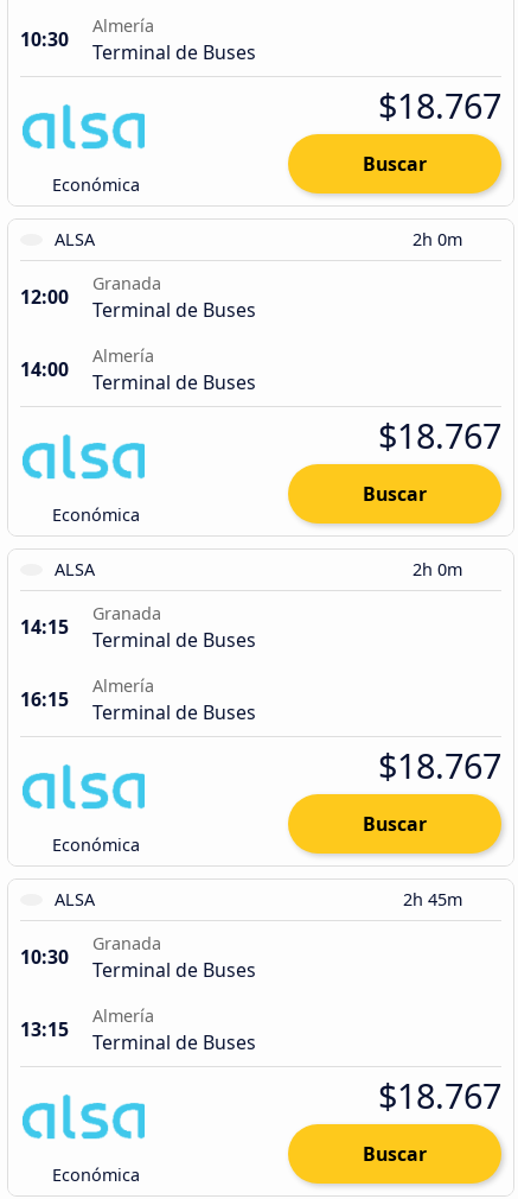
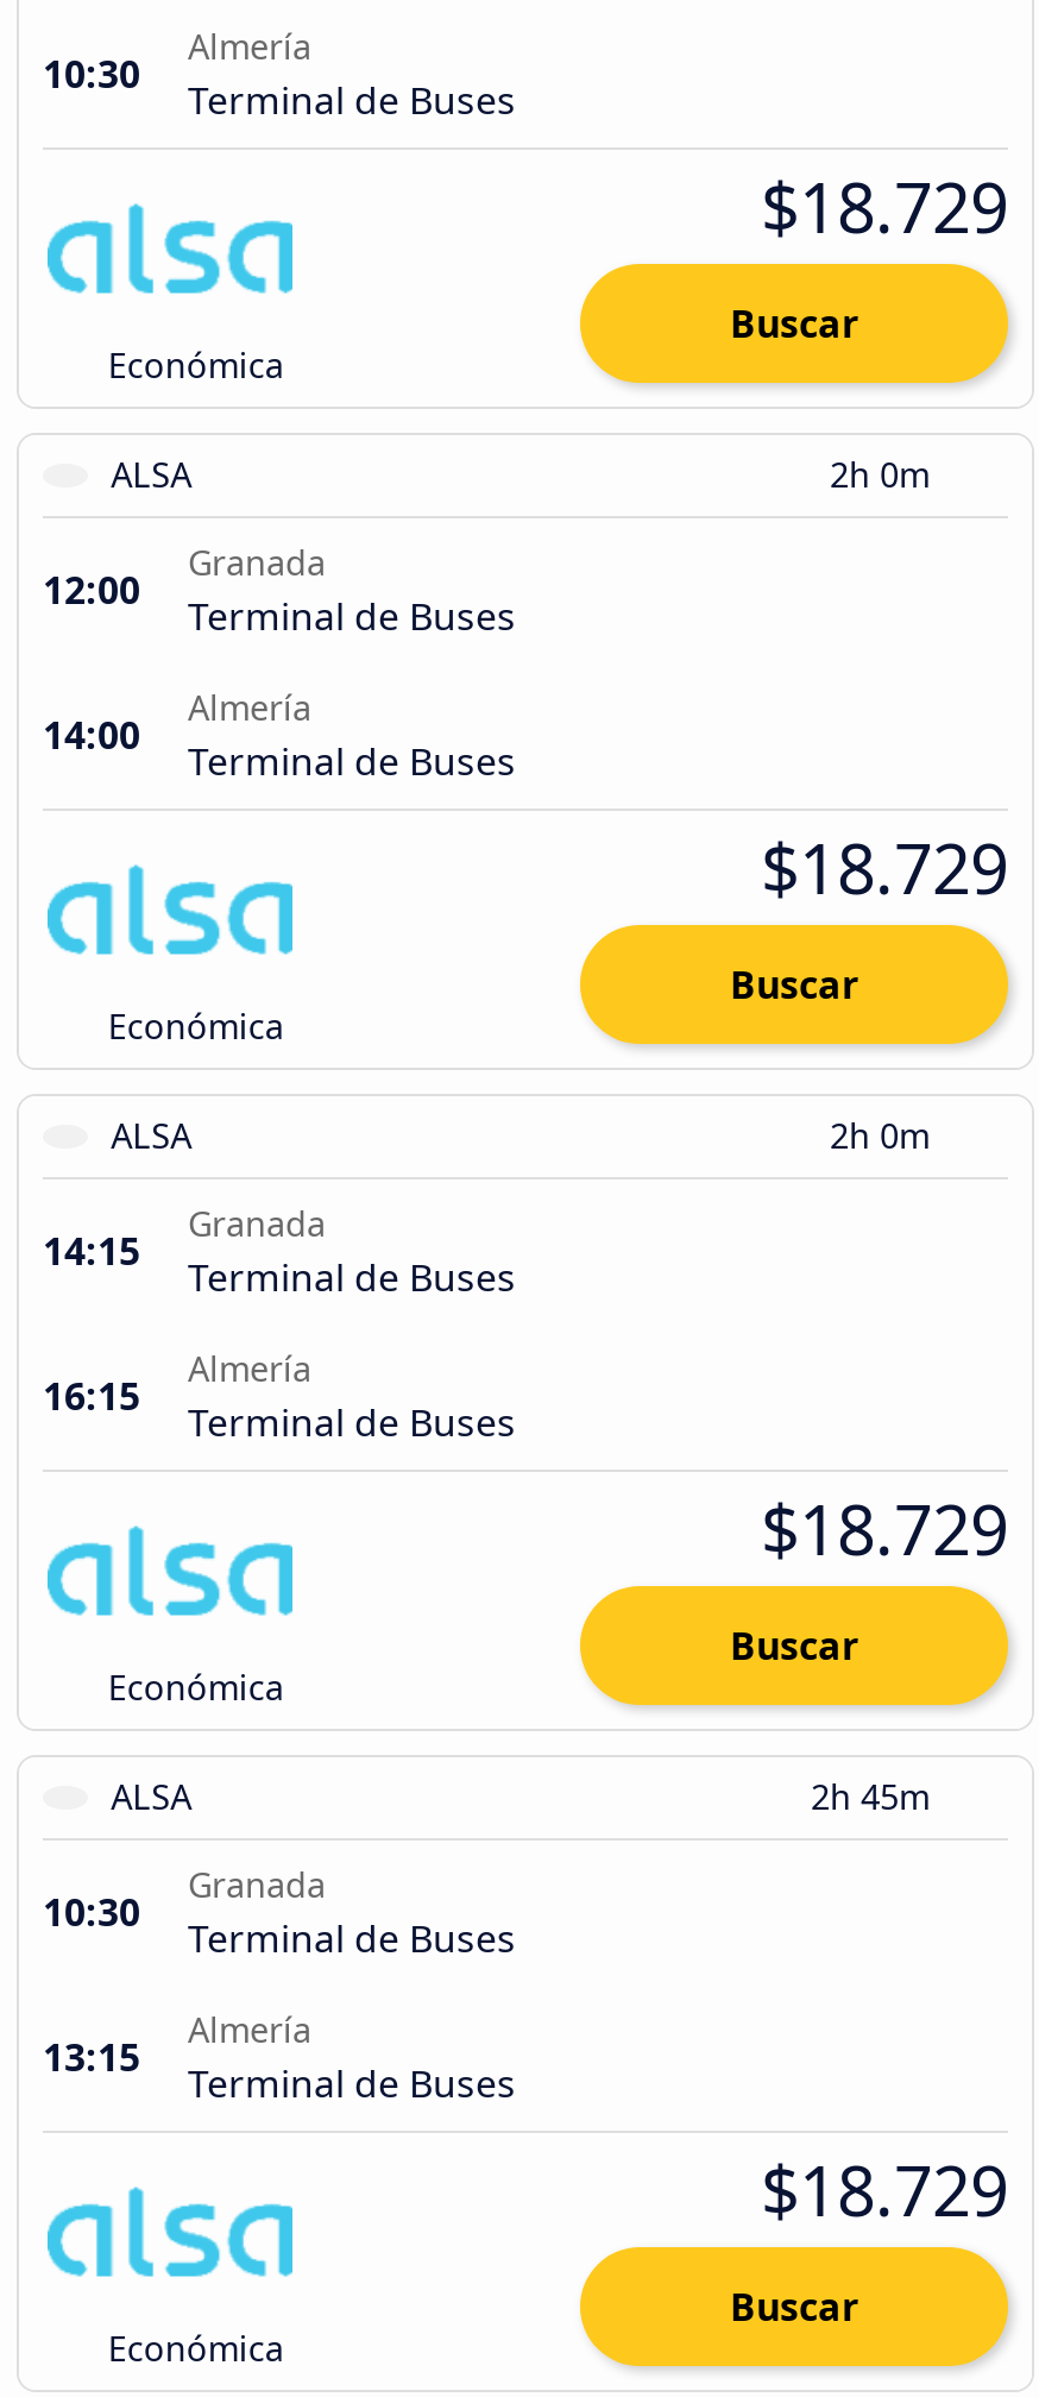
- $18.767
+ $18.729

- $18.767
+ $18.729

- $18.767
+ $18.729

- $18.767
+ $18.729
